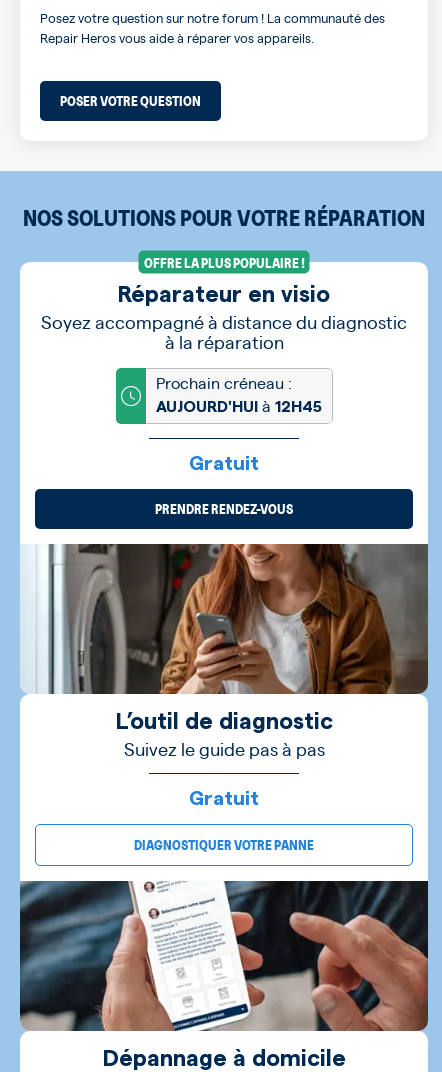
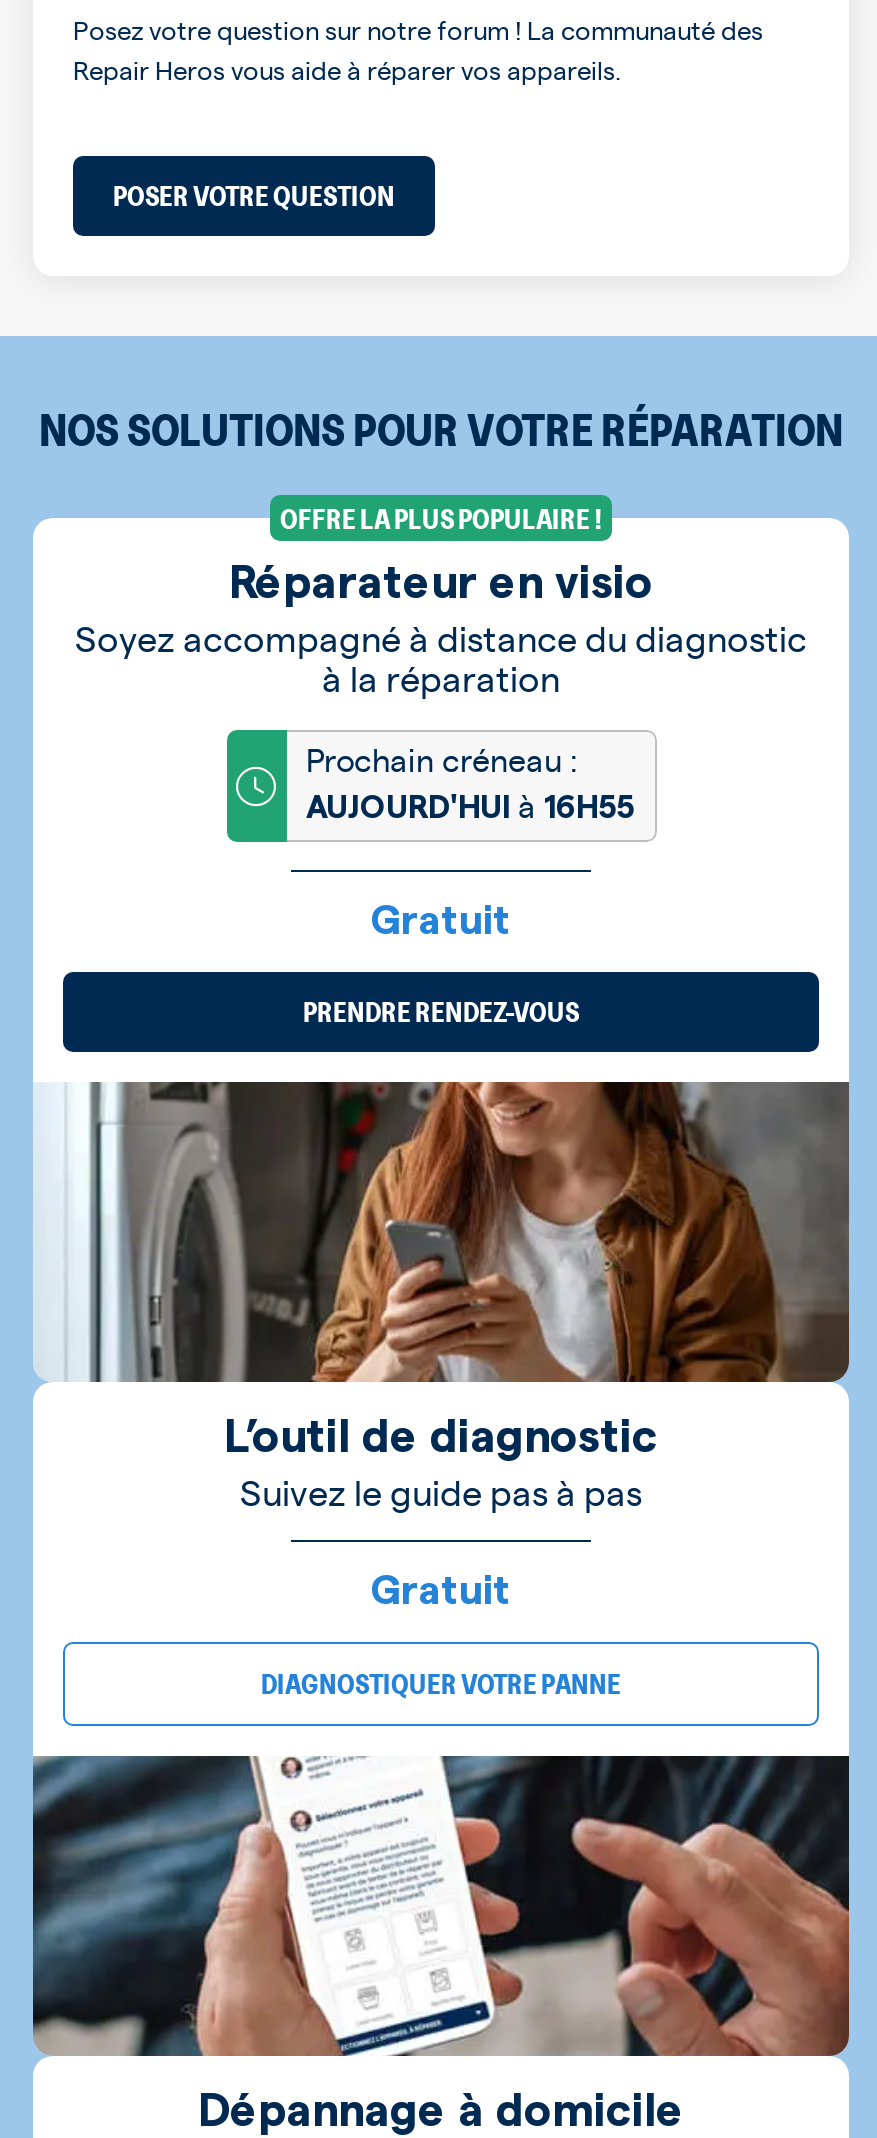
- AUJOURD'HUI à 12H45
+ AUJOURD'HUI à 16H55
